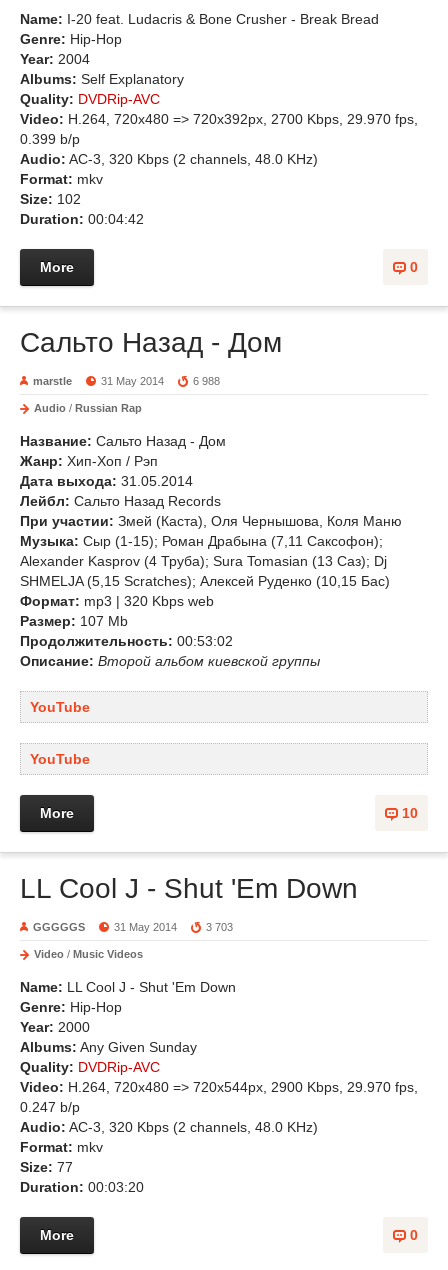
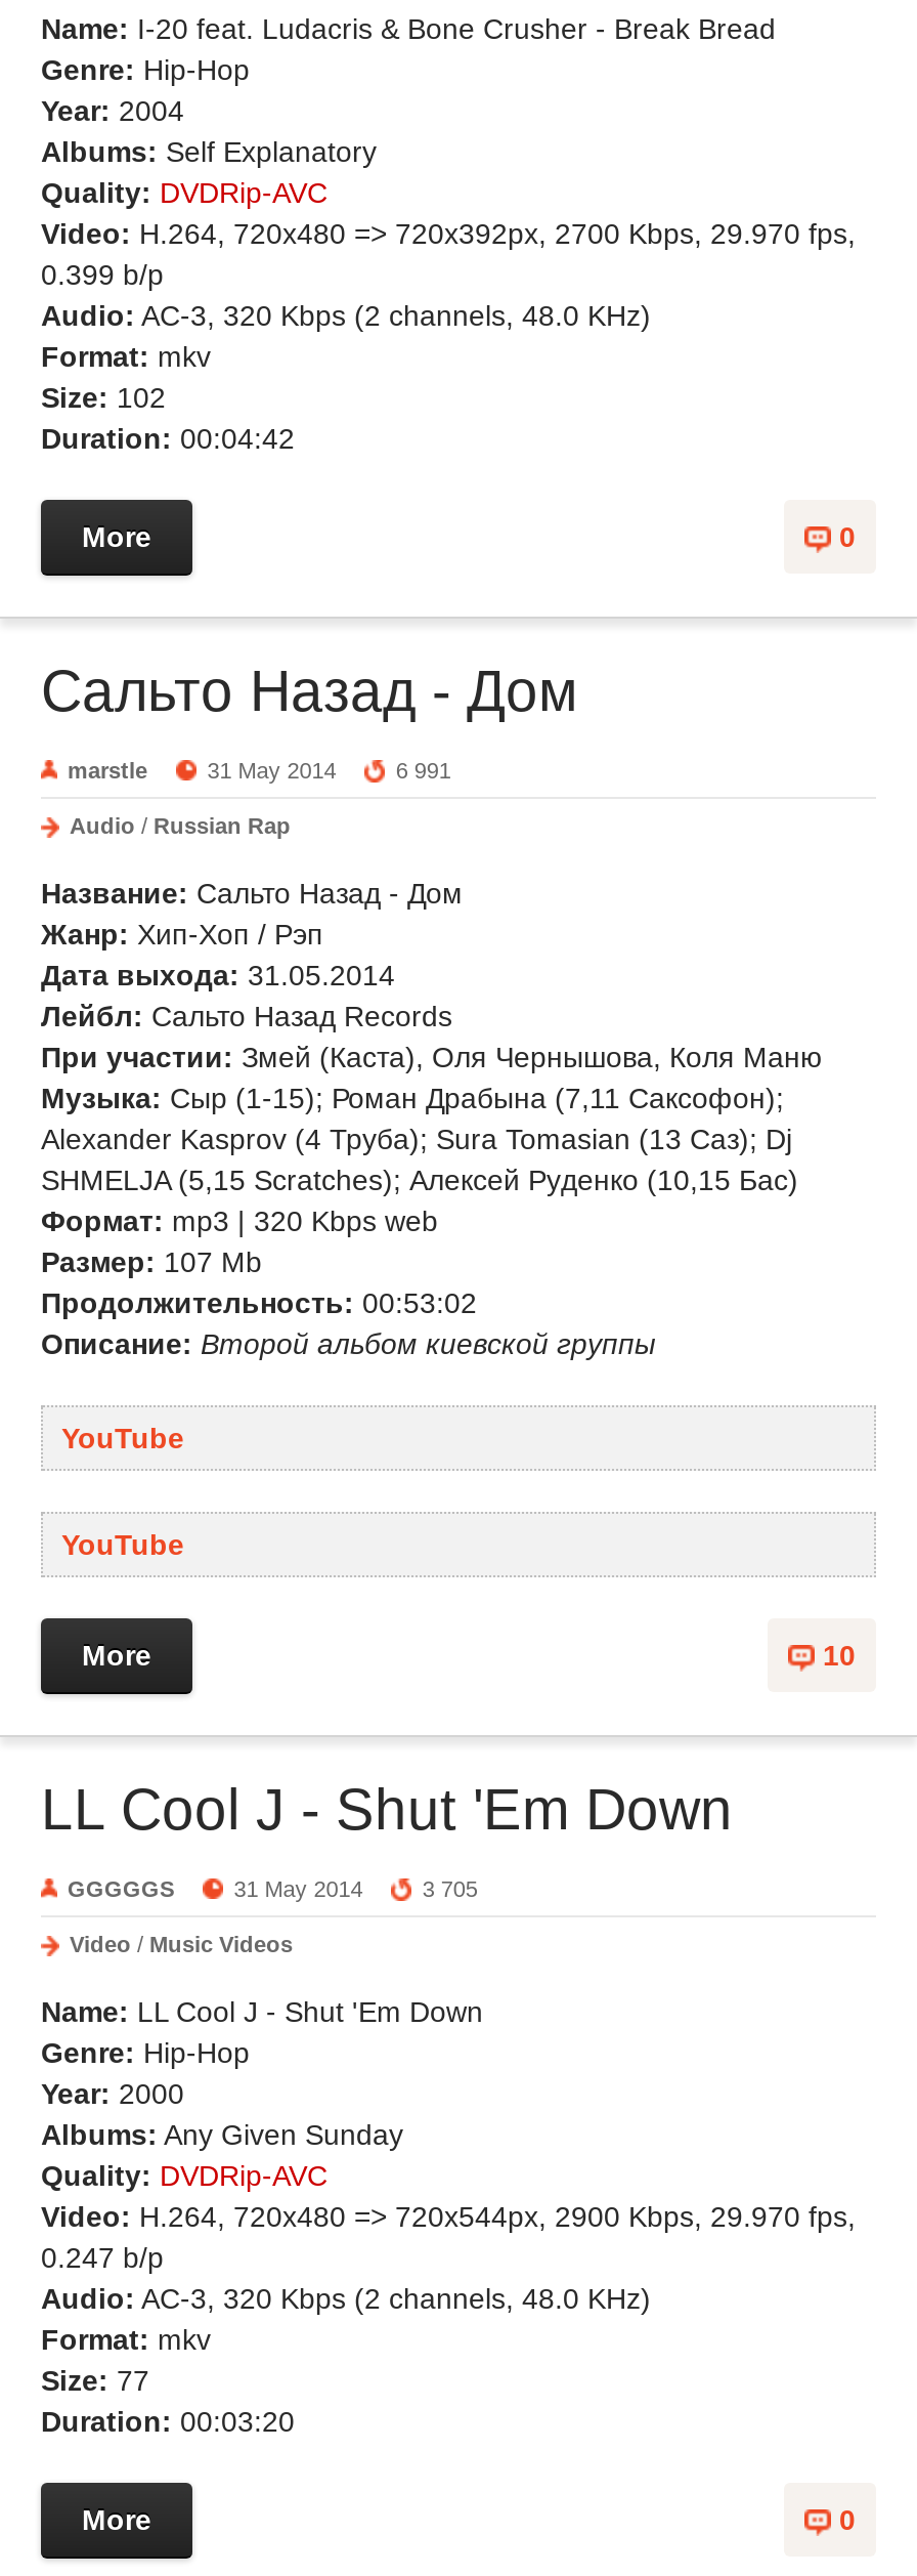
- 6 988
+ 6 991

- 3 703
+ 3 705
